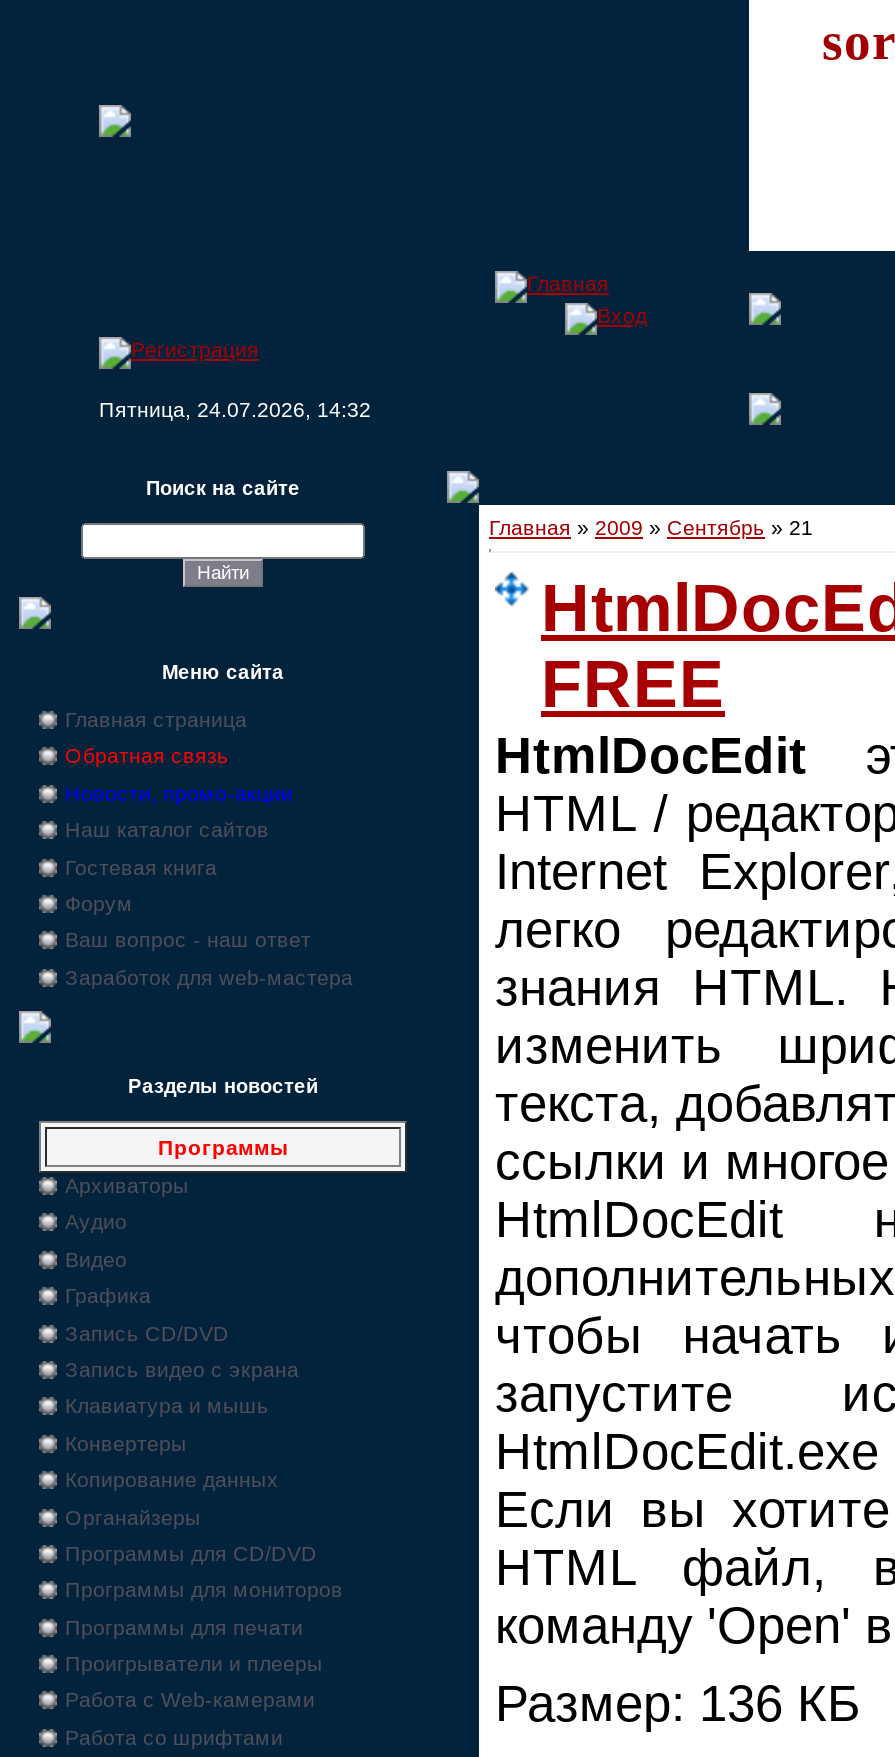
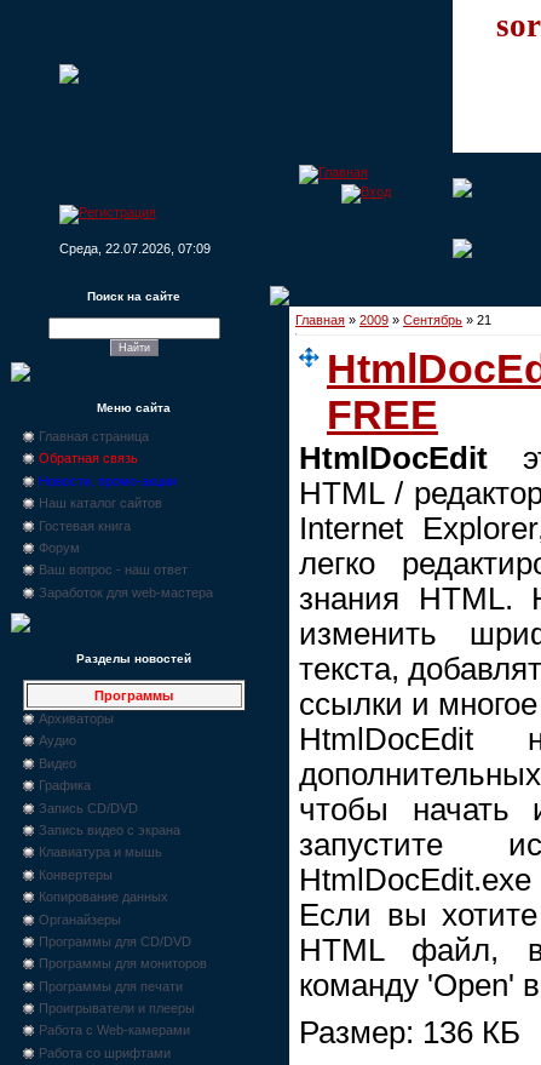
- Пятница, 24.07.2026, 14:32
+ Среда, 22.07.2026, 07:09
